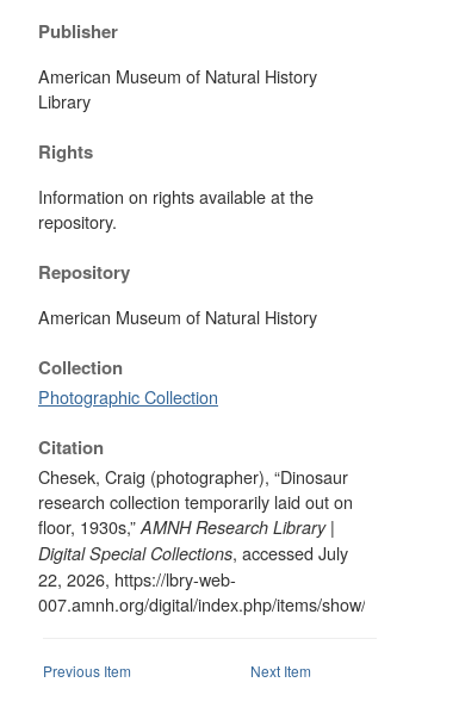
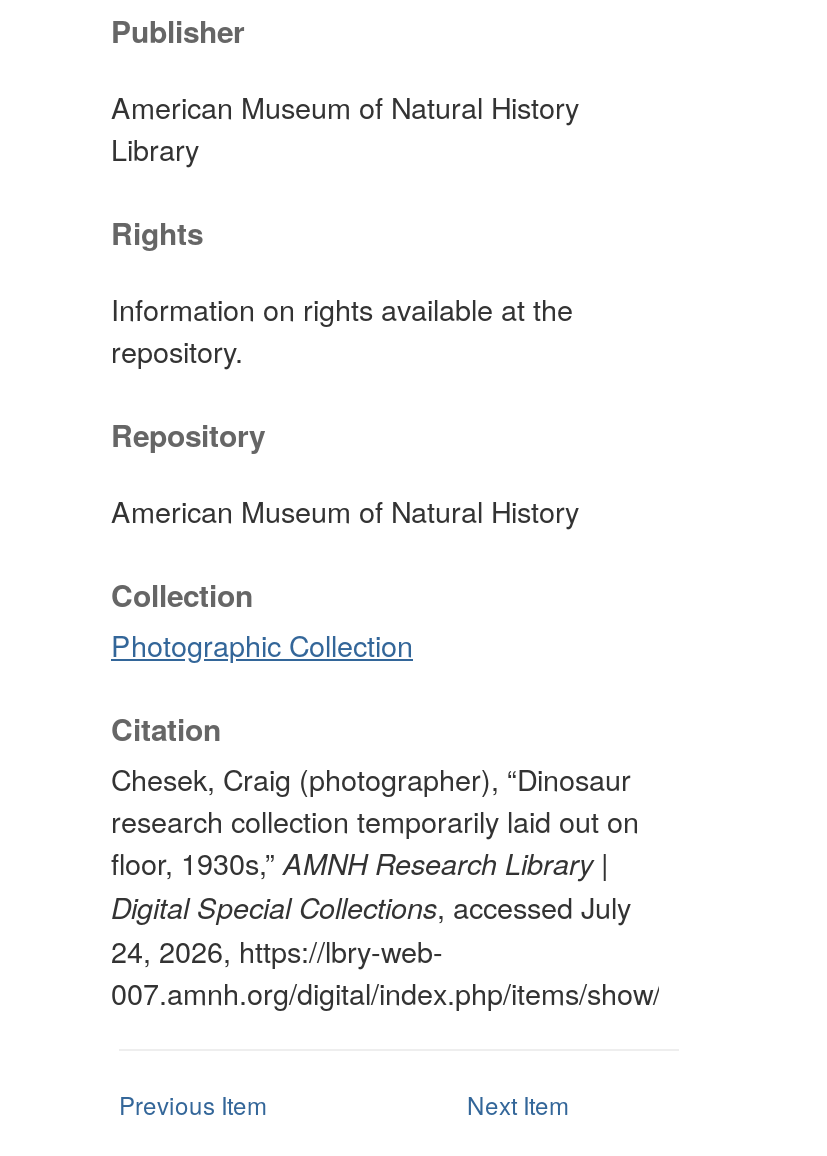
- 22, 2026, https://lbry-web-
+ 24, 2026, https://lbry-web-
